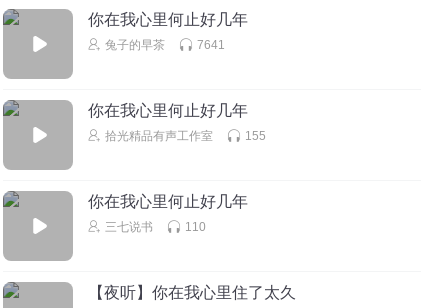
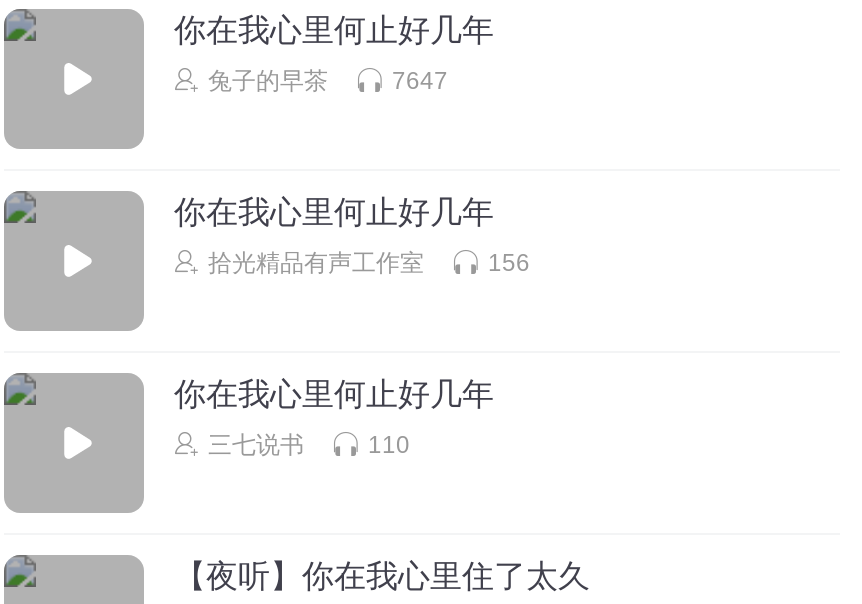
- 7641
+ 7647

- 155
+ 156
